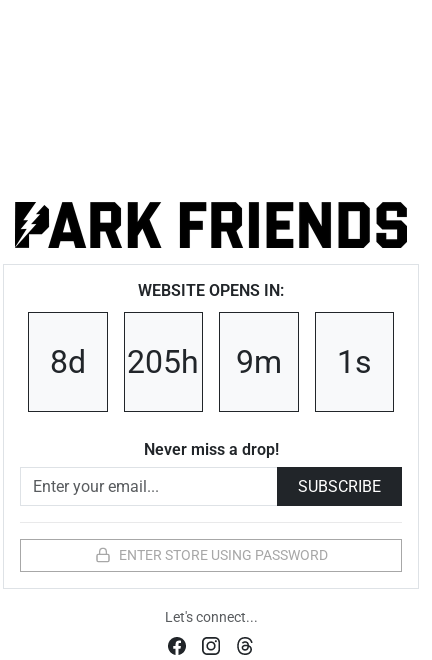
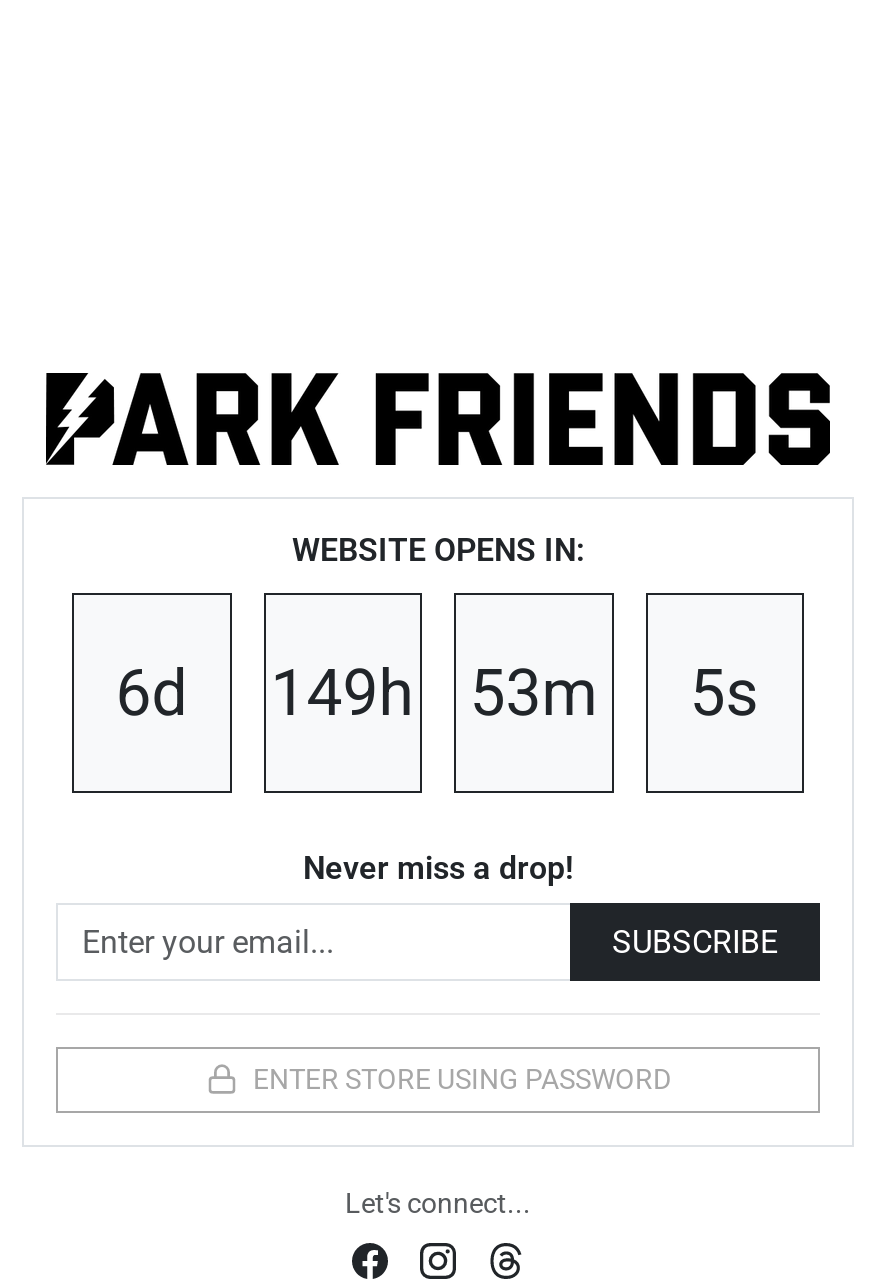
- 8d
- 205h
- 9m
- 1s
+ 6d
+ 149h
+ 53m
+ 5s
